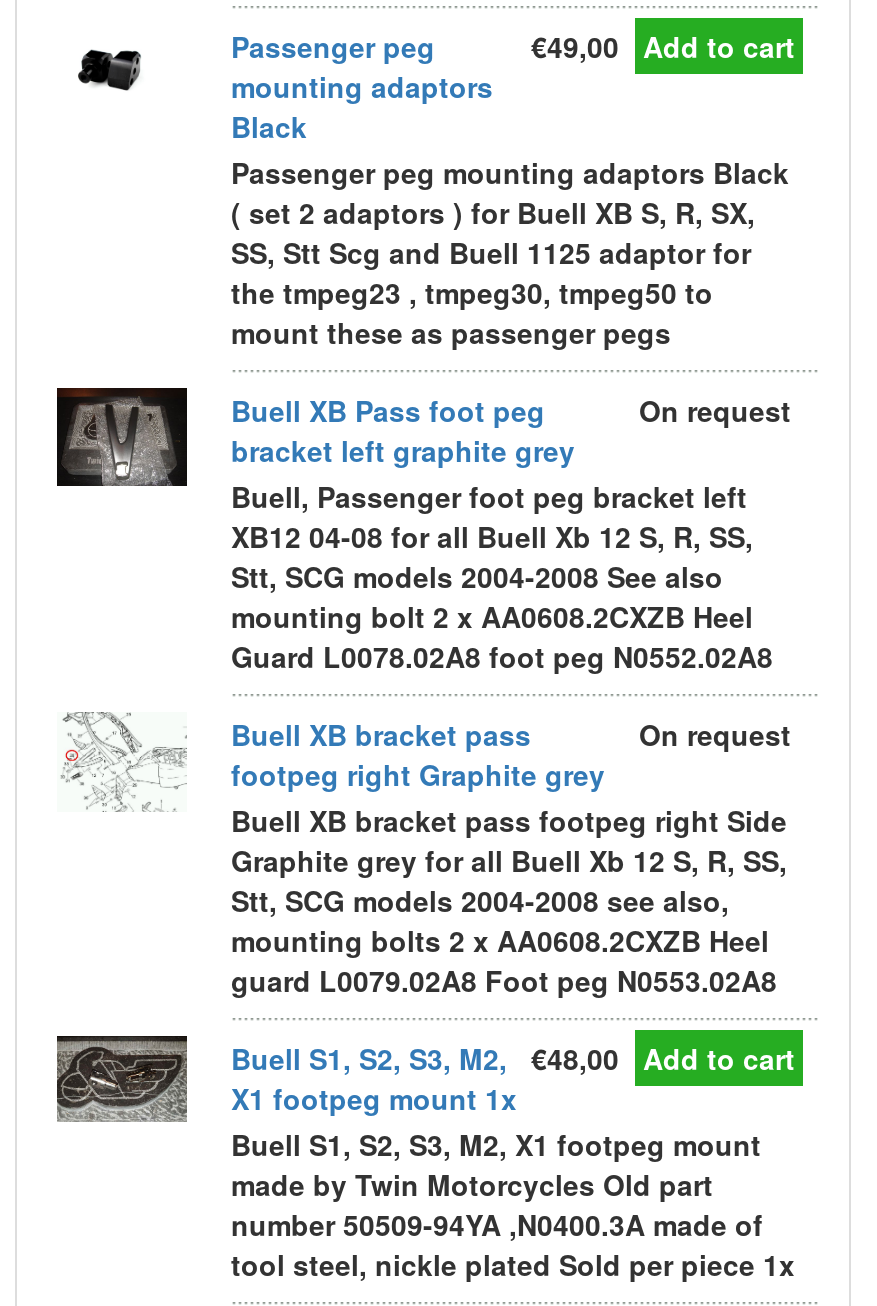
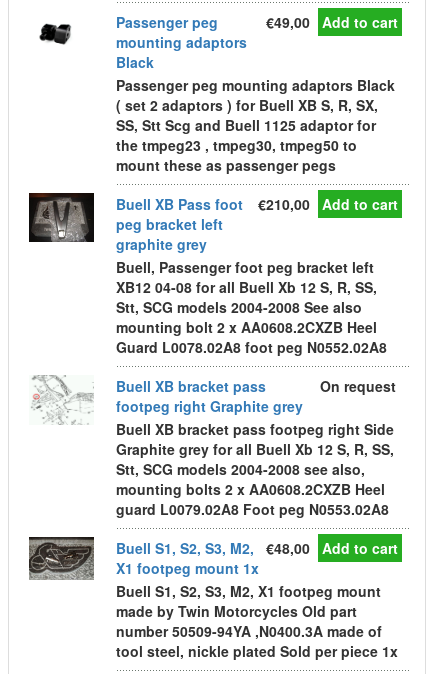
- On request
+ €210,00 Add to cart
